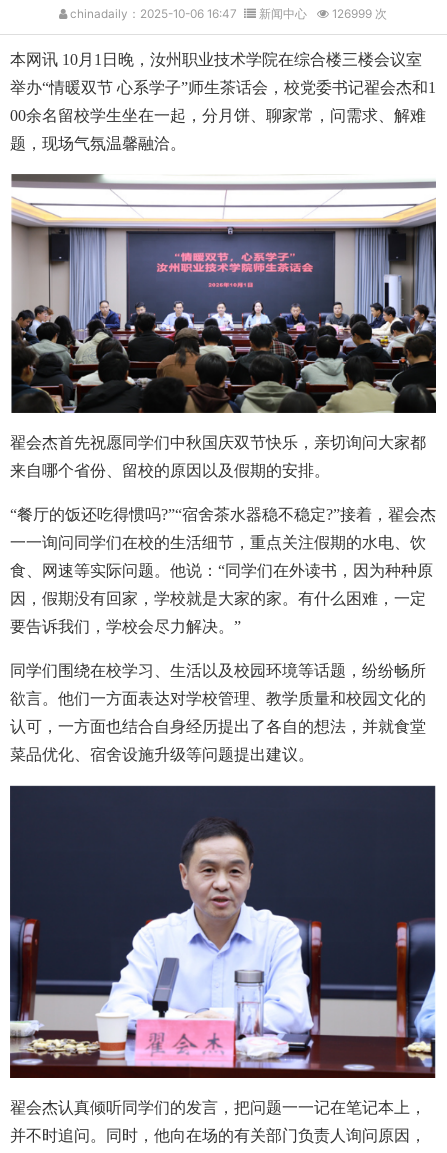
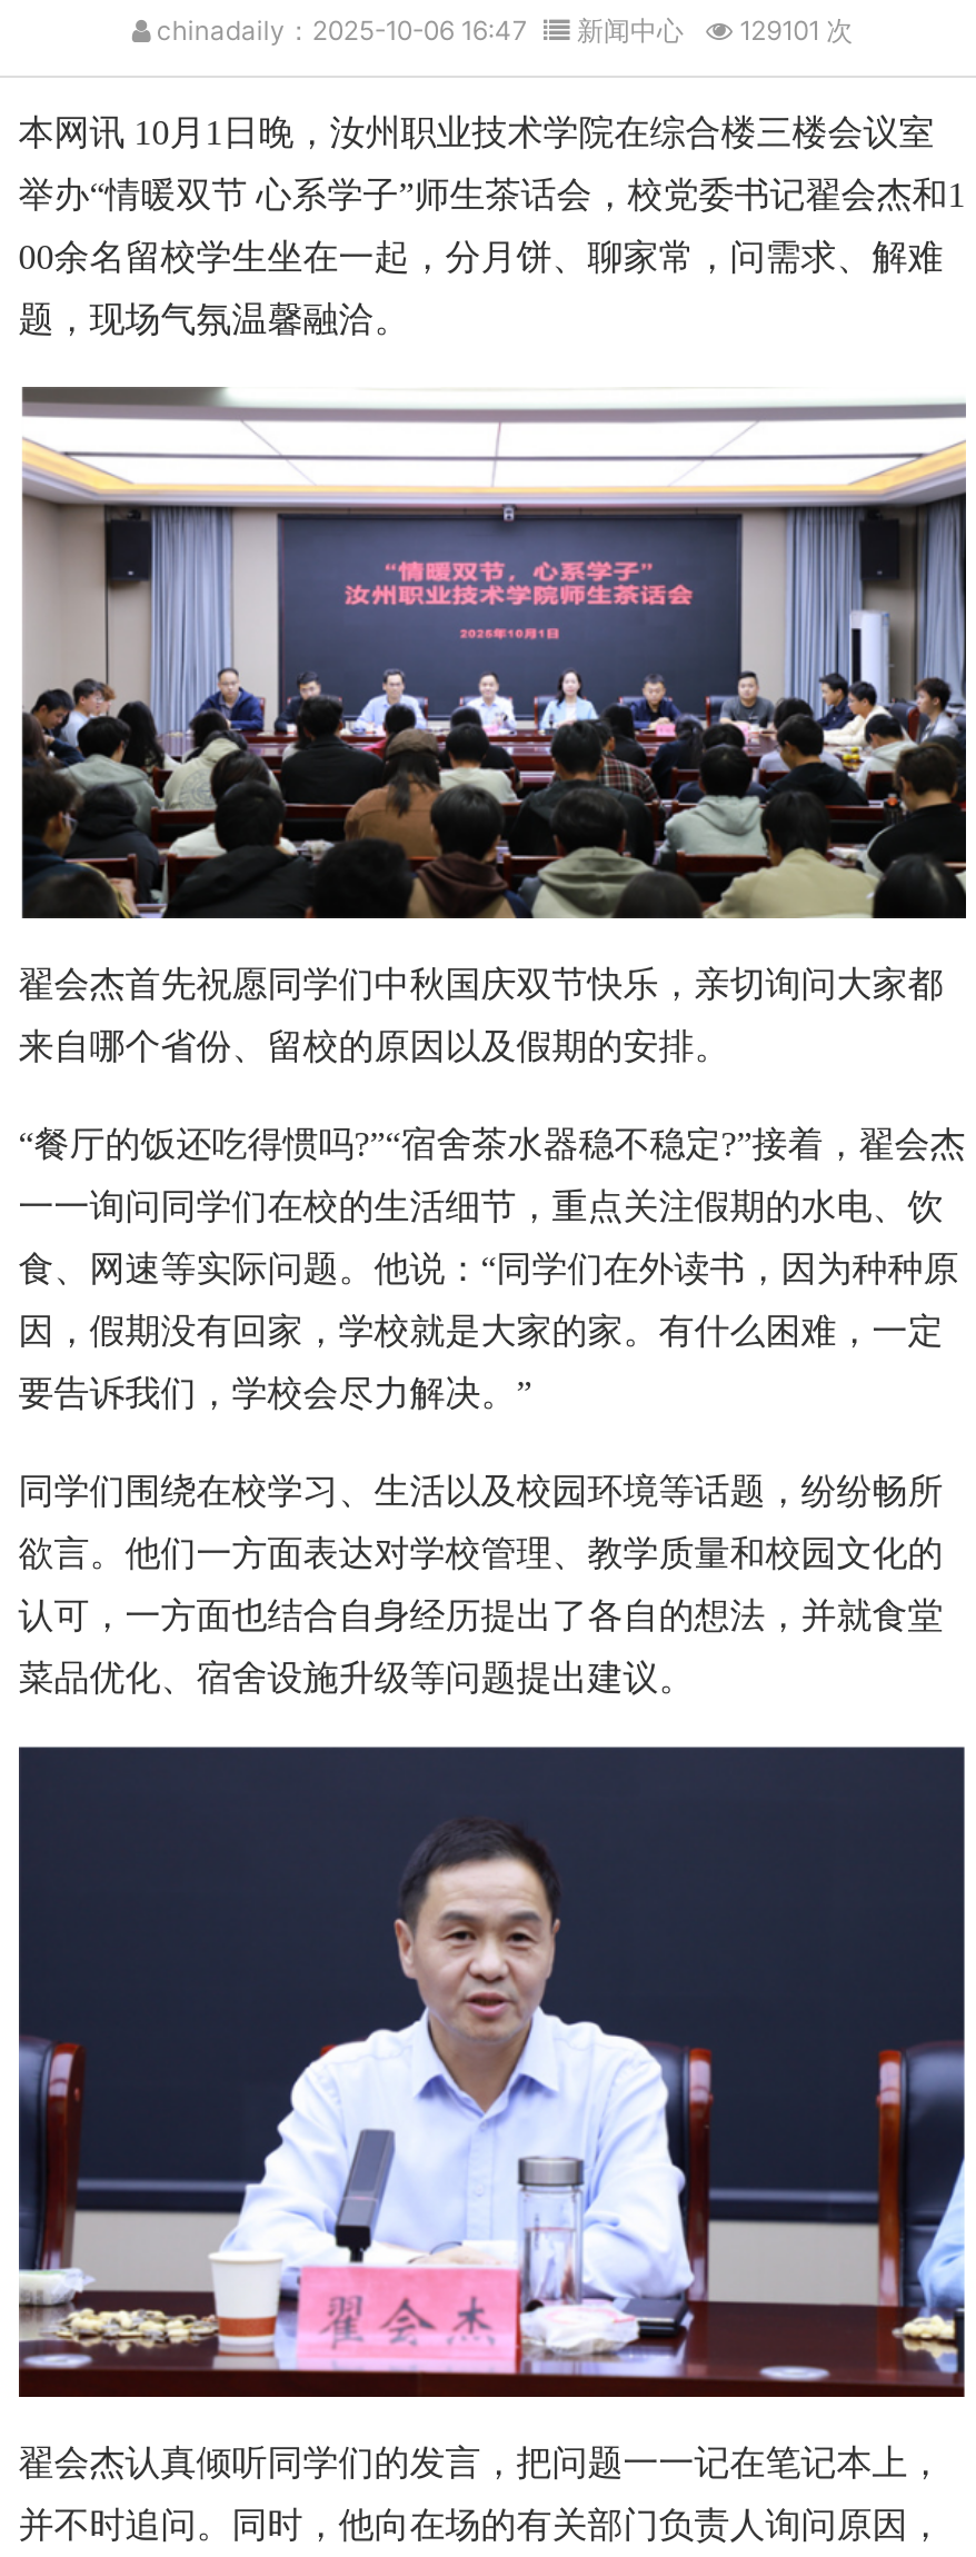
- chinadaily：2025-10-06 16:47 新闻中心 126999 次
+ chinadaily：2025-10-06 16:47 新闻中心 129101 次
